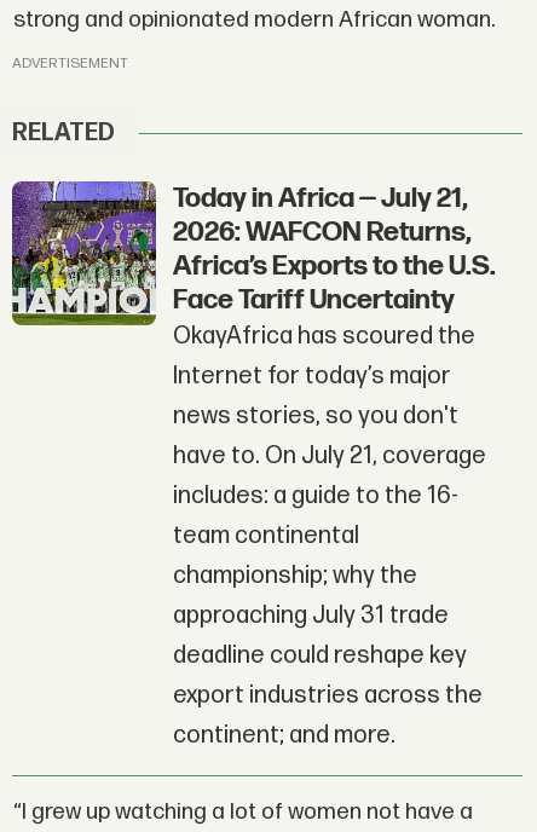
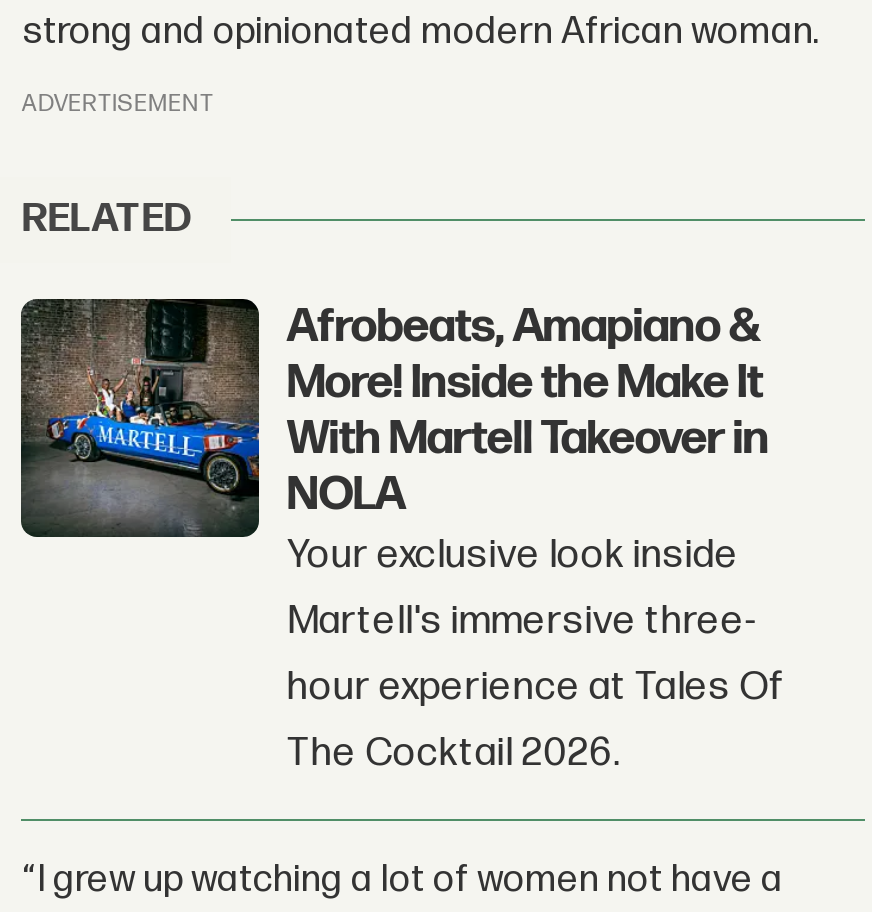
- [image]
- Today in Africa — July 21,
- 2026: WAFCON Returns,
- Africa’s Exports to the U.S.
- Face Tariff Uncertainty
- OkayAfrica has scoured the
- Internet for today’s major
- news stories, so you don't
- have to. On July 21, coverage
- includes: a guide to the 16-
- team continental
- championship; why the
- approaching July 31 trade
- deadline could reshape key
- export industries across the
- continent; and more.
+ [image]
+ Afrobeats, Amapiano &
+ More! Inside the Make It
+ With Martell Takeover in
+ NOLA
+ Your exclusive look inside
+ Martell's immersive three-
+ hour experience at Tales Of
+ The Cocktail 2026.
